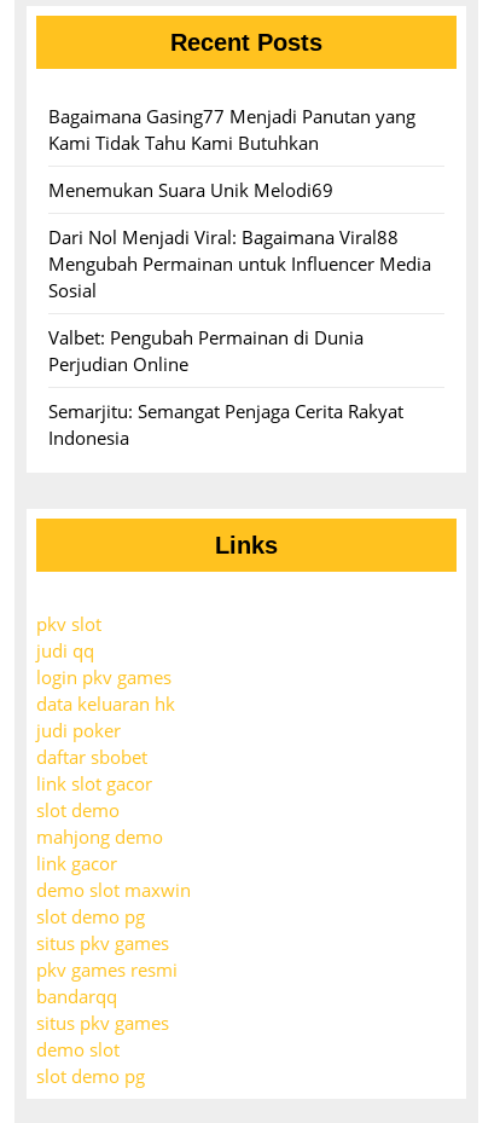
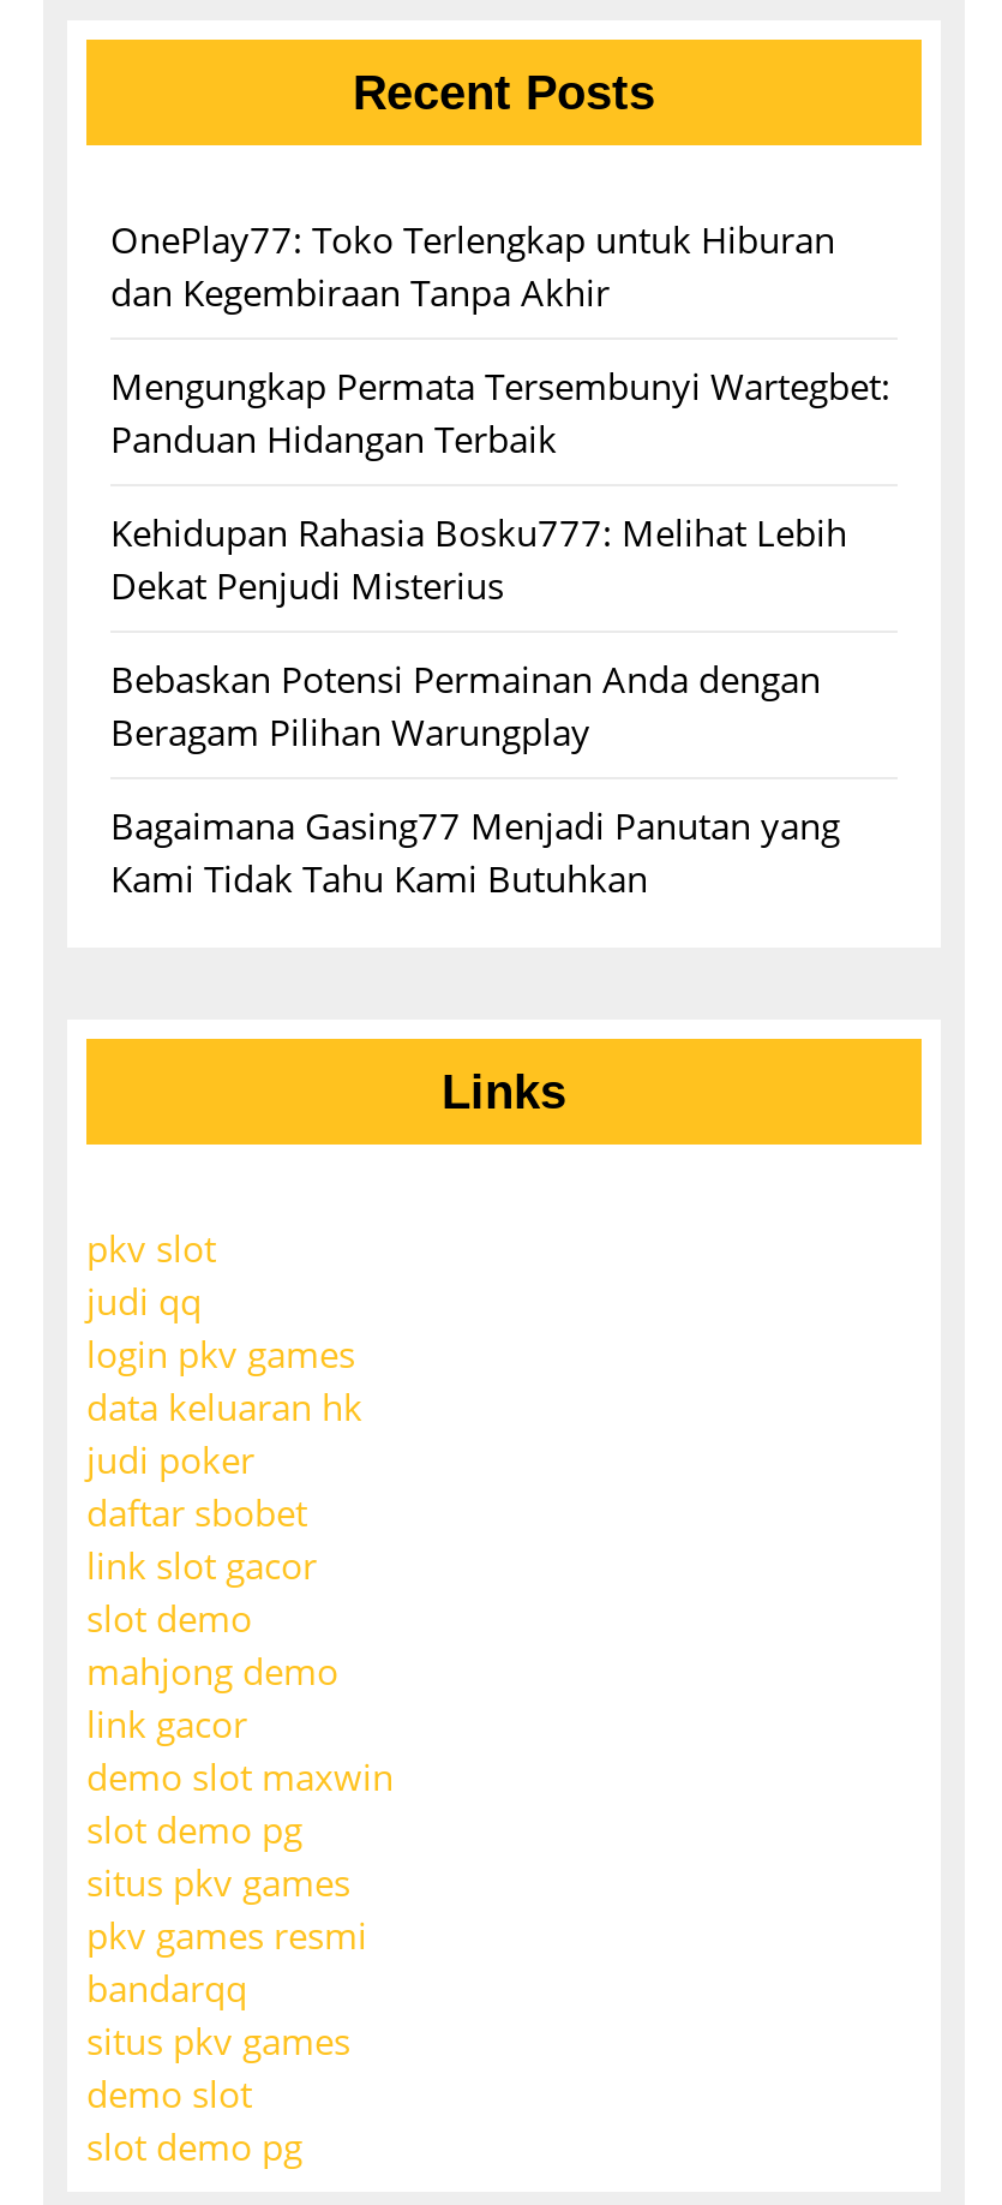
+ OnePlay77: Toko Terlengkap untuk Hiburan
+ dan Kegembiraan Tanpa Akhir
+ Mengungkap Permata Tersembunyi Wartegbet:
+ Panduan Hidangan Terbaik
+ Kehidupan Rahasia Bosku777: Melihat Lebih
+ Dekat Penjudi Misterius
+ Bebaskan Potensi Permainan Anda dengan
+ Beragam Pilihan Warungplay

moved down: Bagaimana Gasing77 Menjadi Panutan yang | Kami Tidak Tahu Kami Butuhkan

- Menemukan Suara Unik Melodi69
- Dari Nol Menjadi Viral: Bagaimana Viral88
- Mengubah Permainan untuk Influencer Media
- Sosial
- Valbet: Pengubah Permainan di Dunia
- Perjudian Online
- Semarjitu: Semangat Penjaga Cerita Rakyat
- Indonesia
